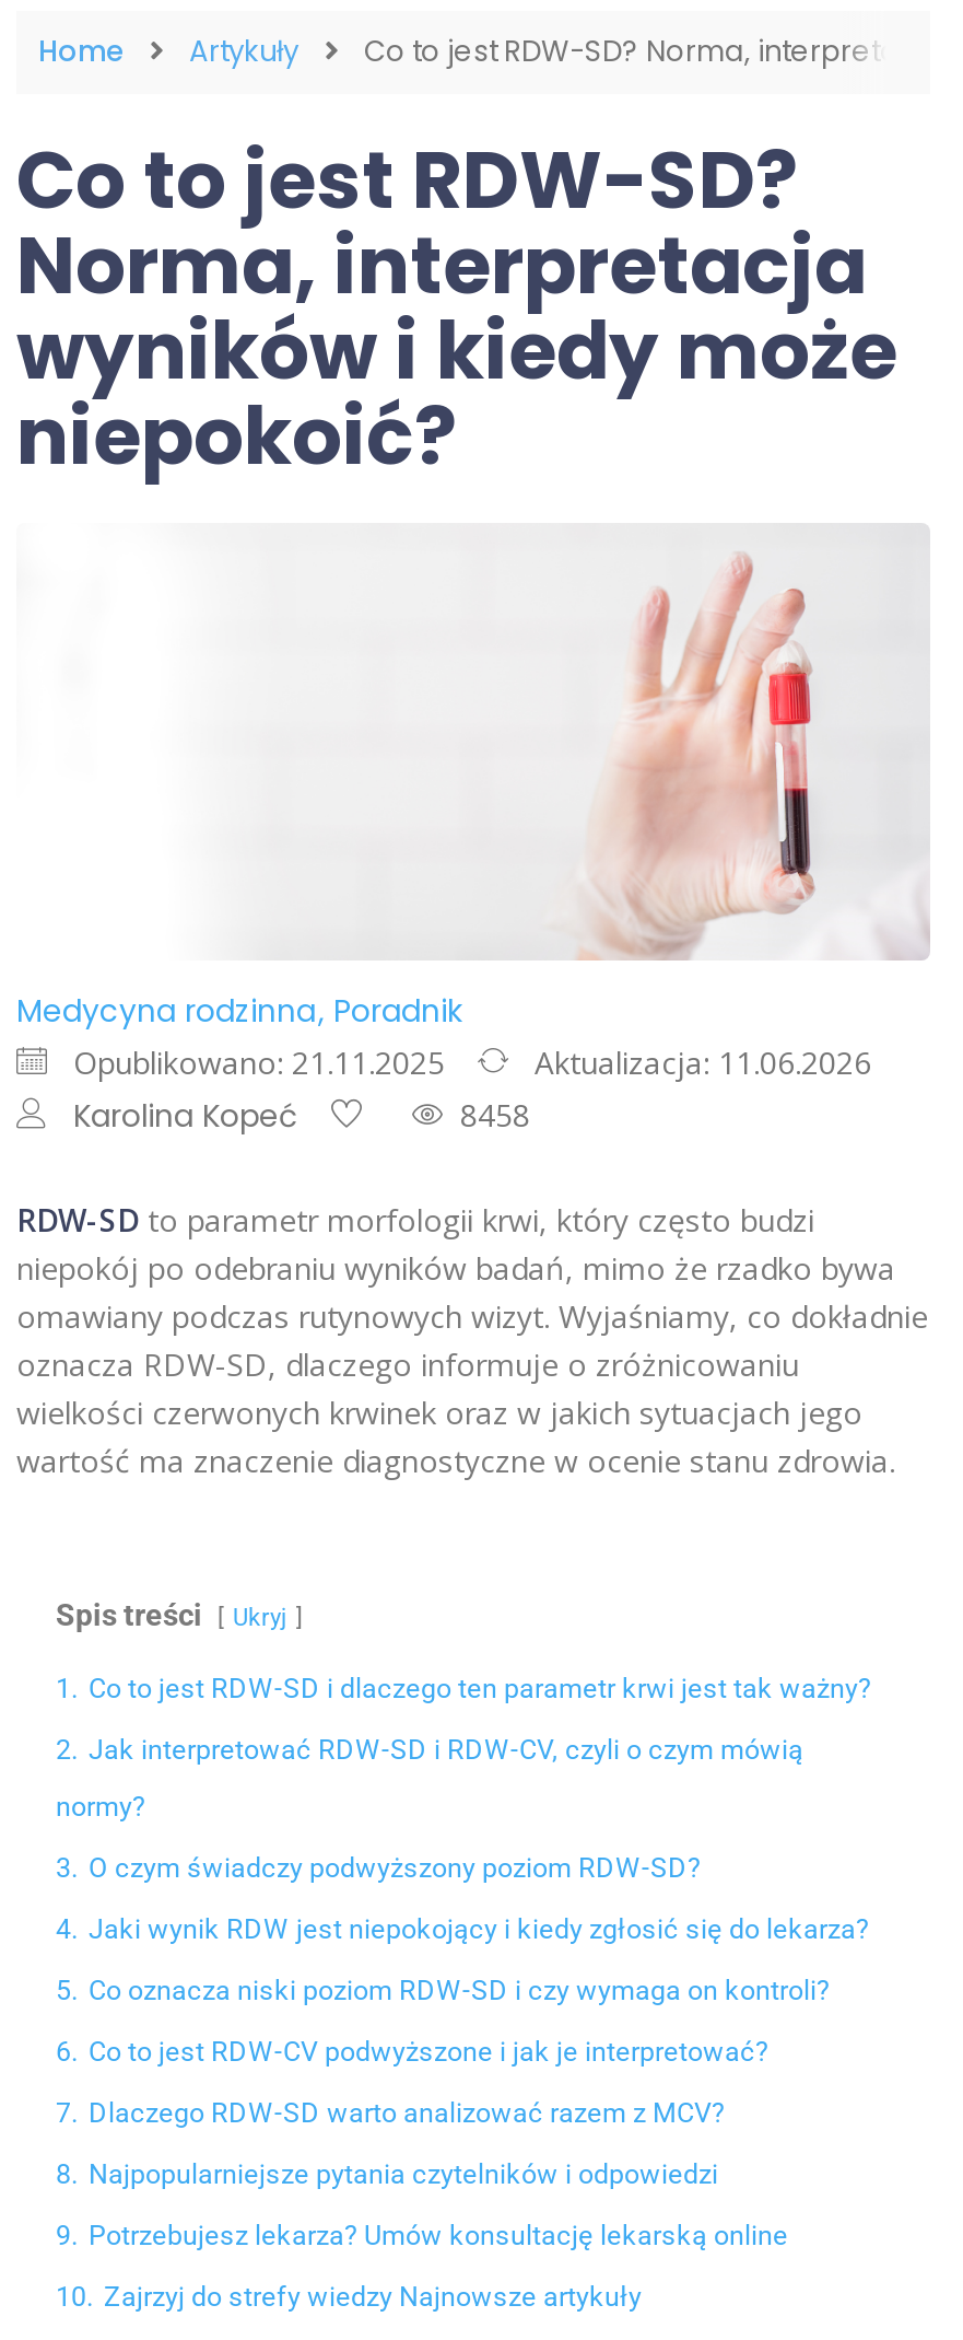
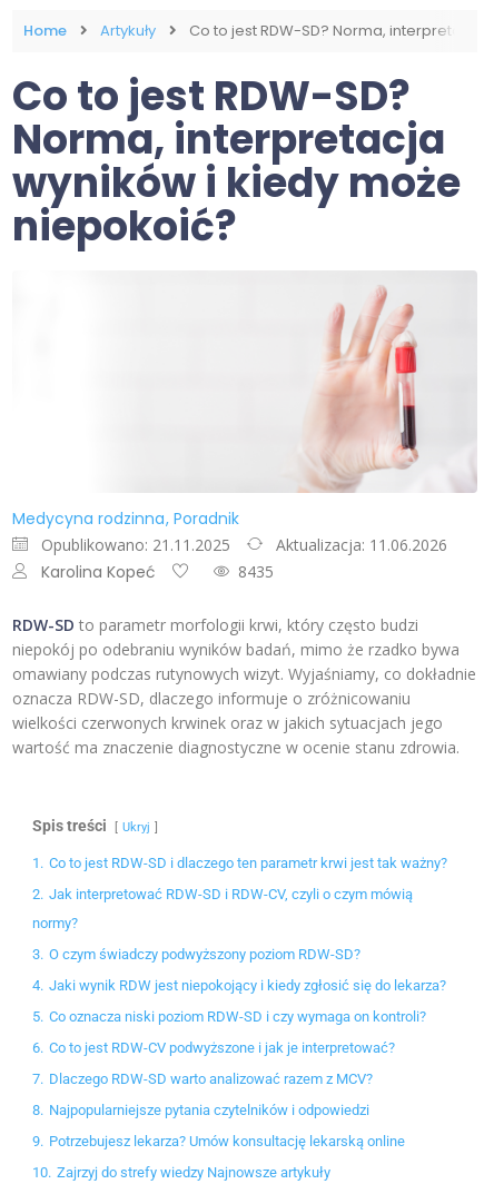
- 8458
+ 8435
